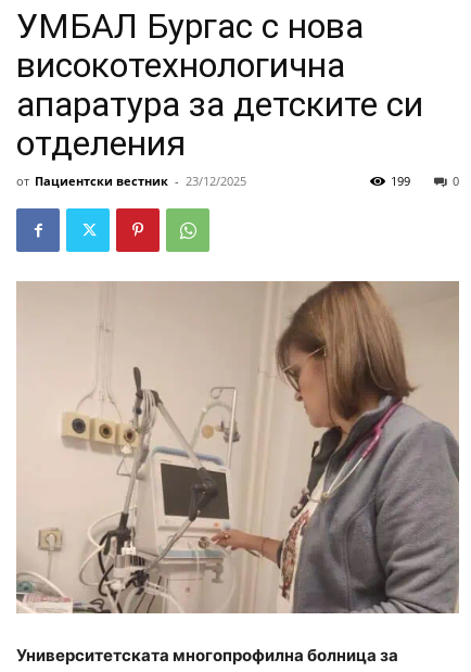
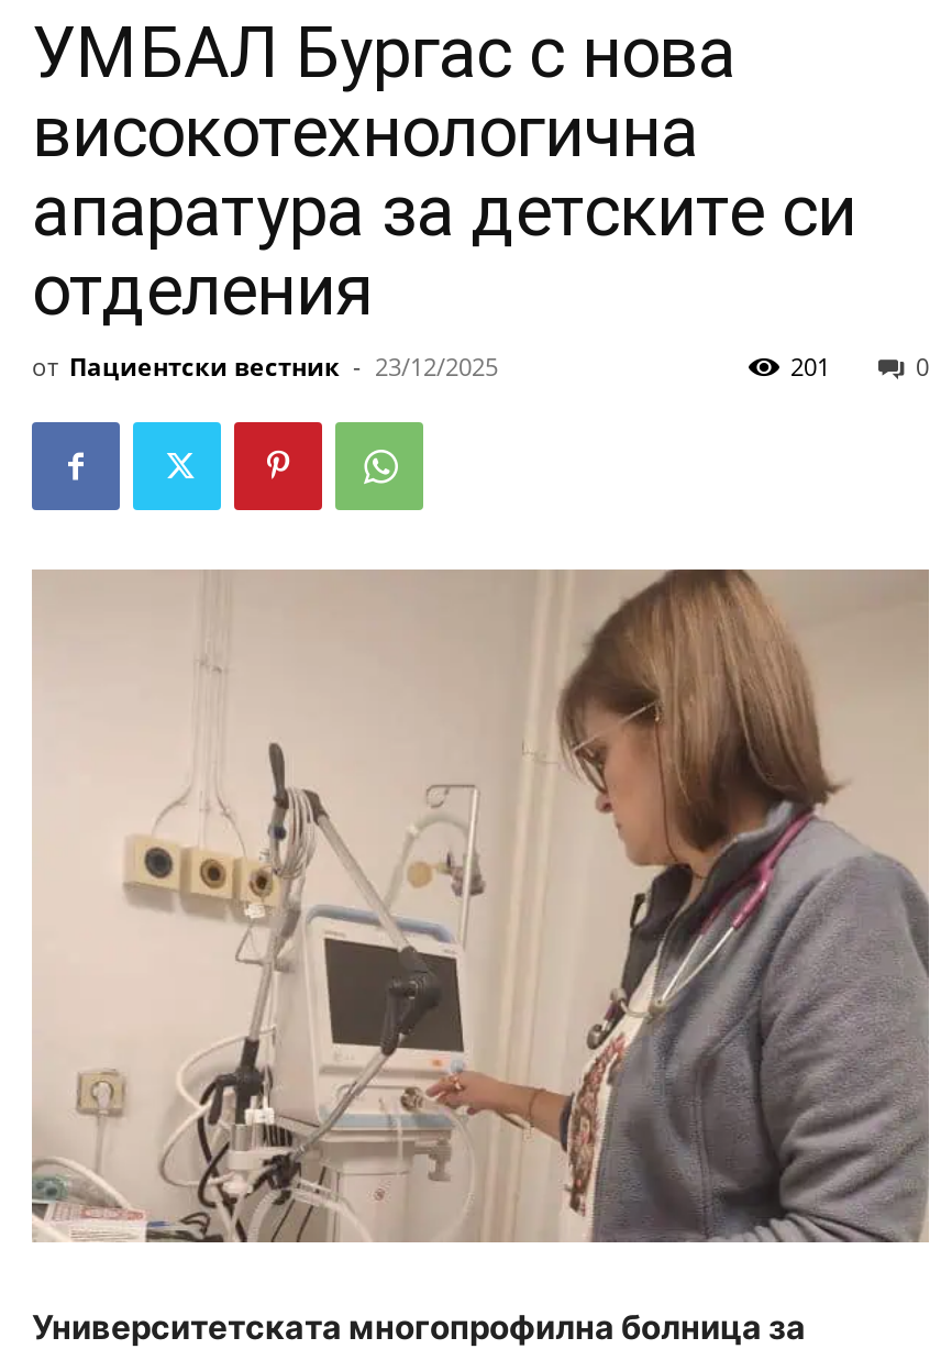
- 199
+ 201
